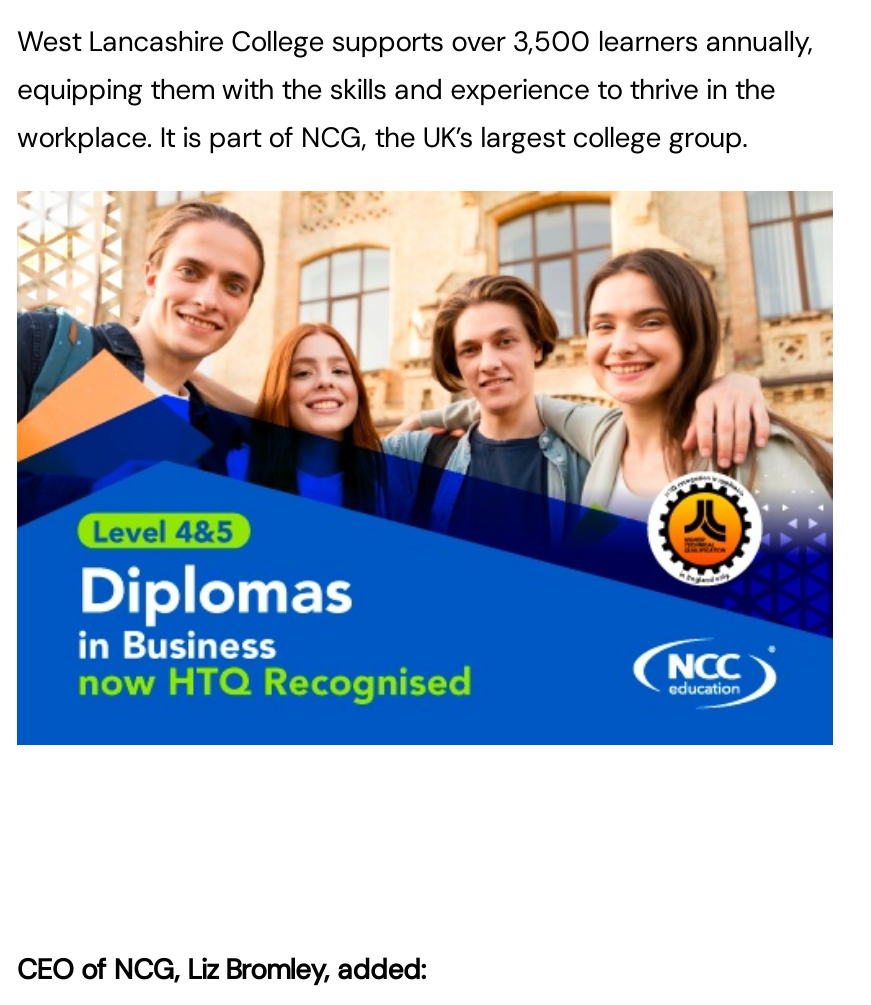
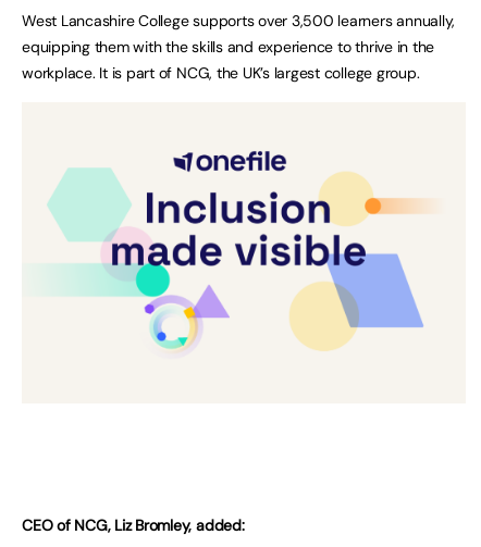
- [image]
+ [image]
